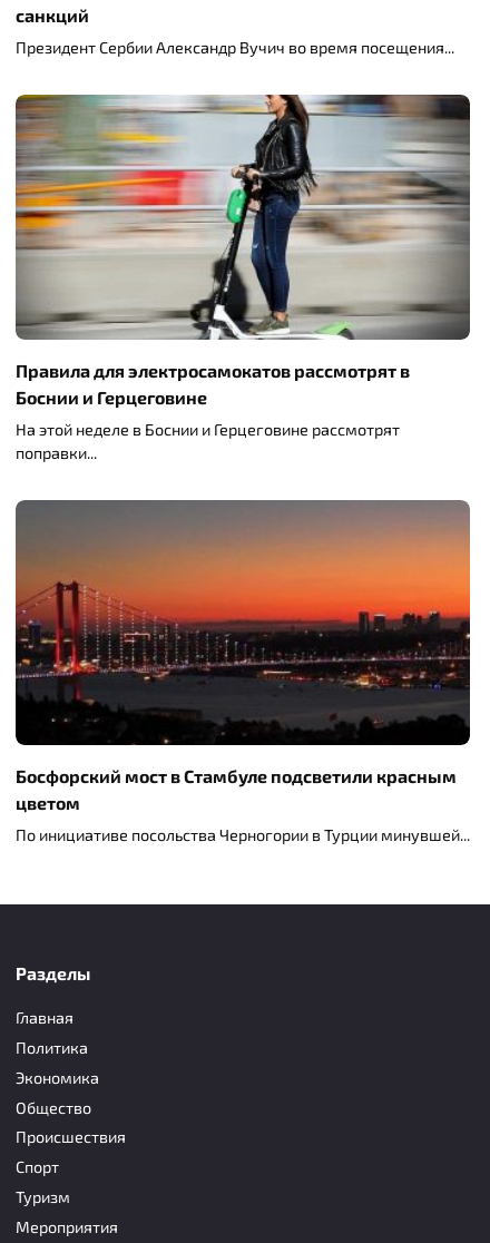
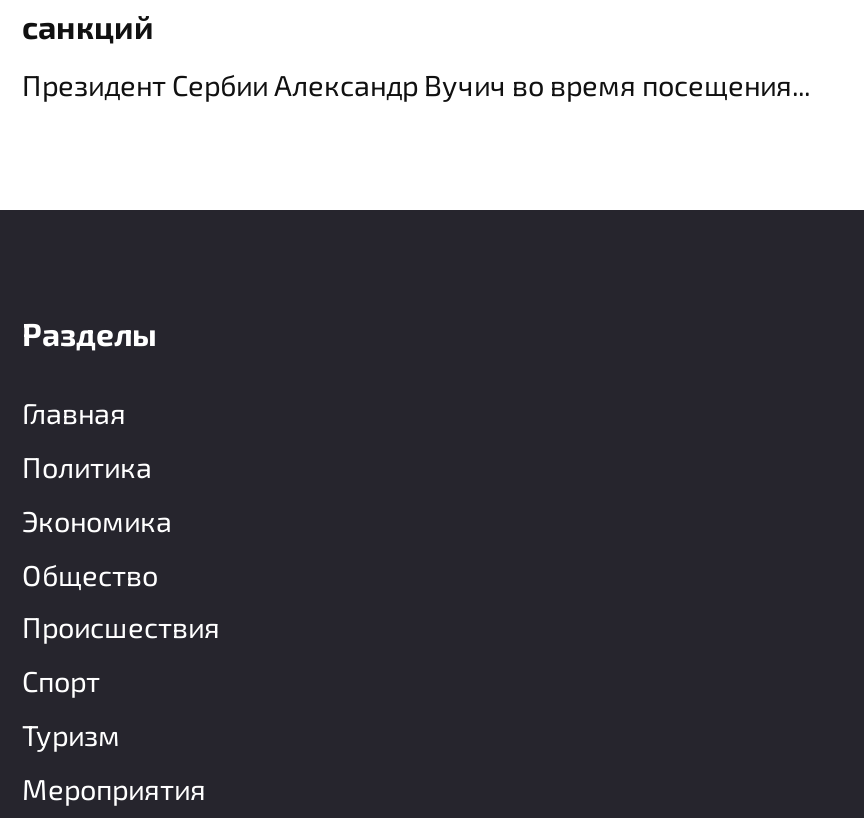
- [image]
- Правила для электросамокатов рассмотрят в
- Боснии и Герцеговине
- На этой неделе в Боснии и Герцеговине рассмотрят
- поправки

- [image]
- Босфорский мост в Стамбуле подсветили красным
- цветом
- По инициативе посольства Черногории в Турции минувшей
